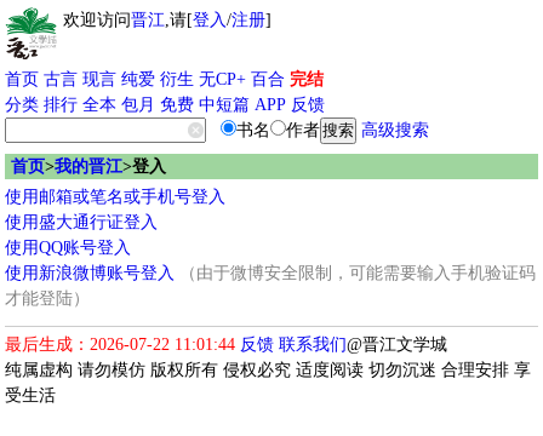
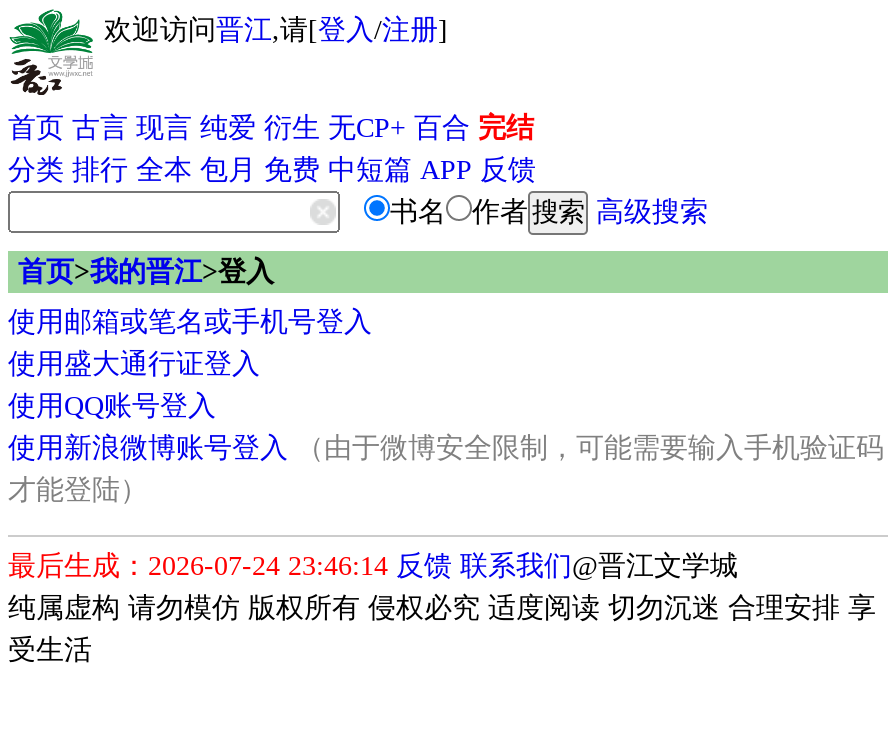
- 最后生成：2026-07-22 11:01:44 反馈 联系我们@晋江文学城
+ 最后生成：2026-07-24 23:46:14 反馈 联系我们@晋江文学城
